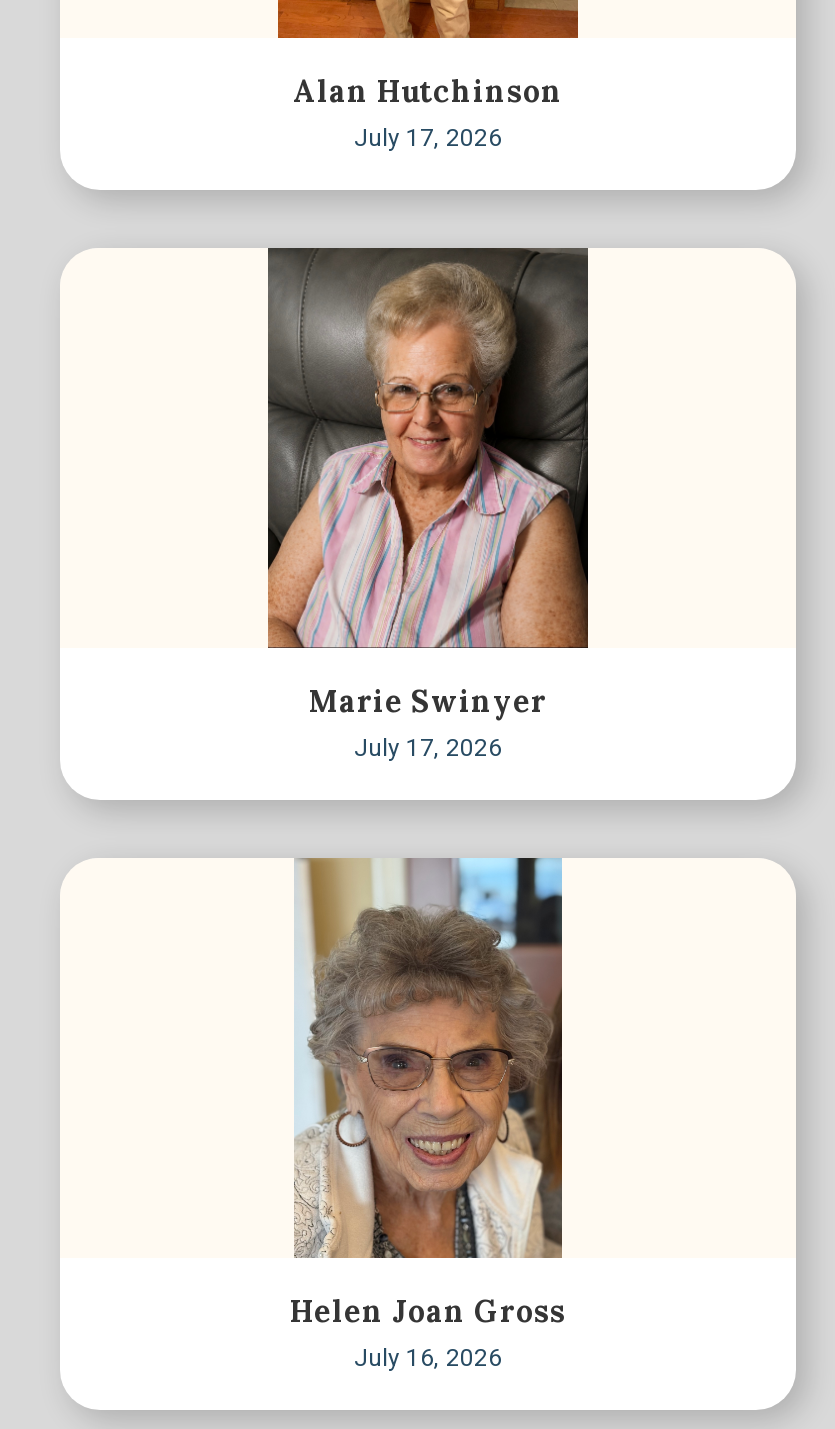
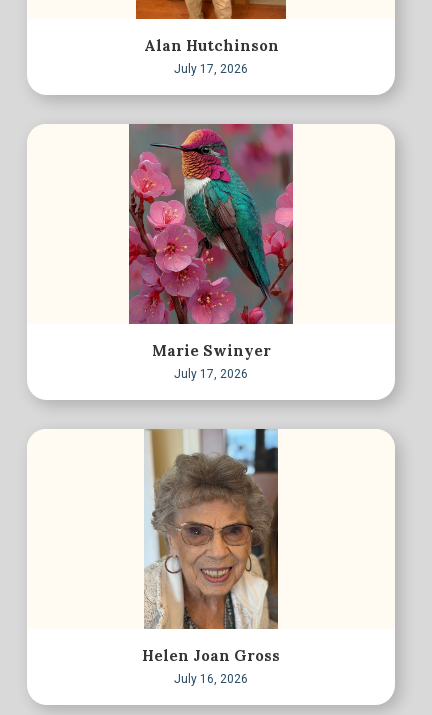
- [image]
+ [image]
